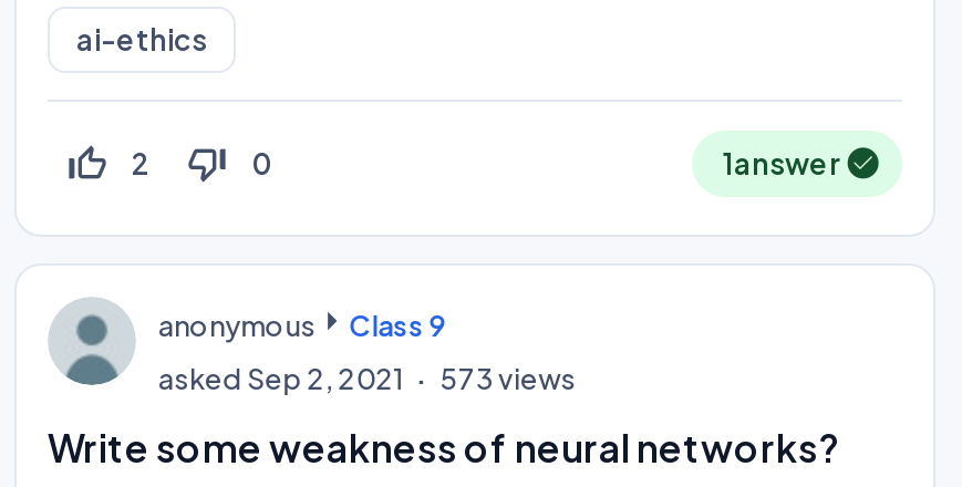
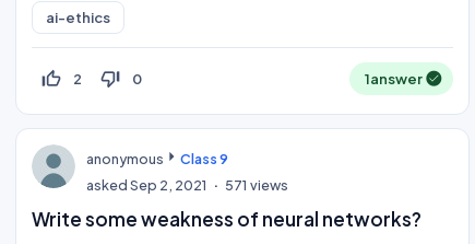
- asked Sep 2, 2021 573 views
+ asked Sep 2, 2021 571 views
